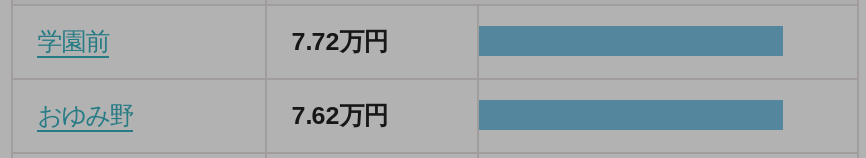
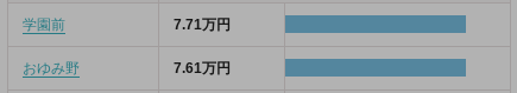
- 7.72万円
+ 7.71万円

- 7.62万円
+ 7.61万円
